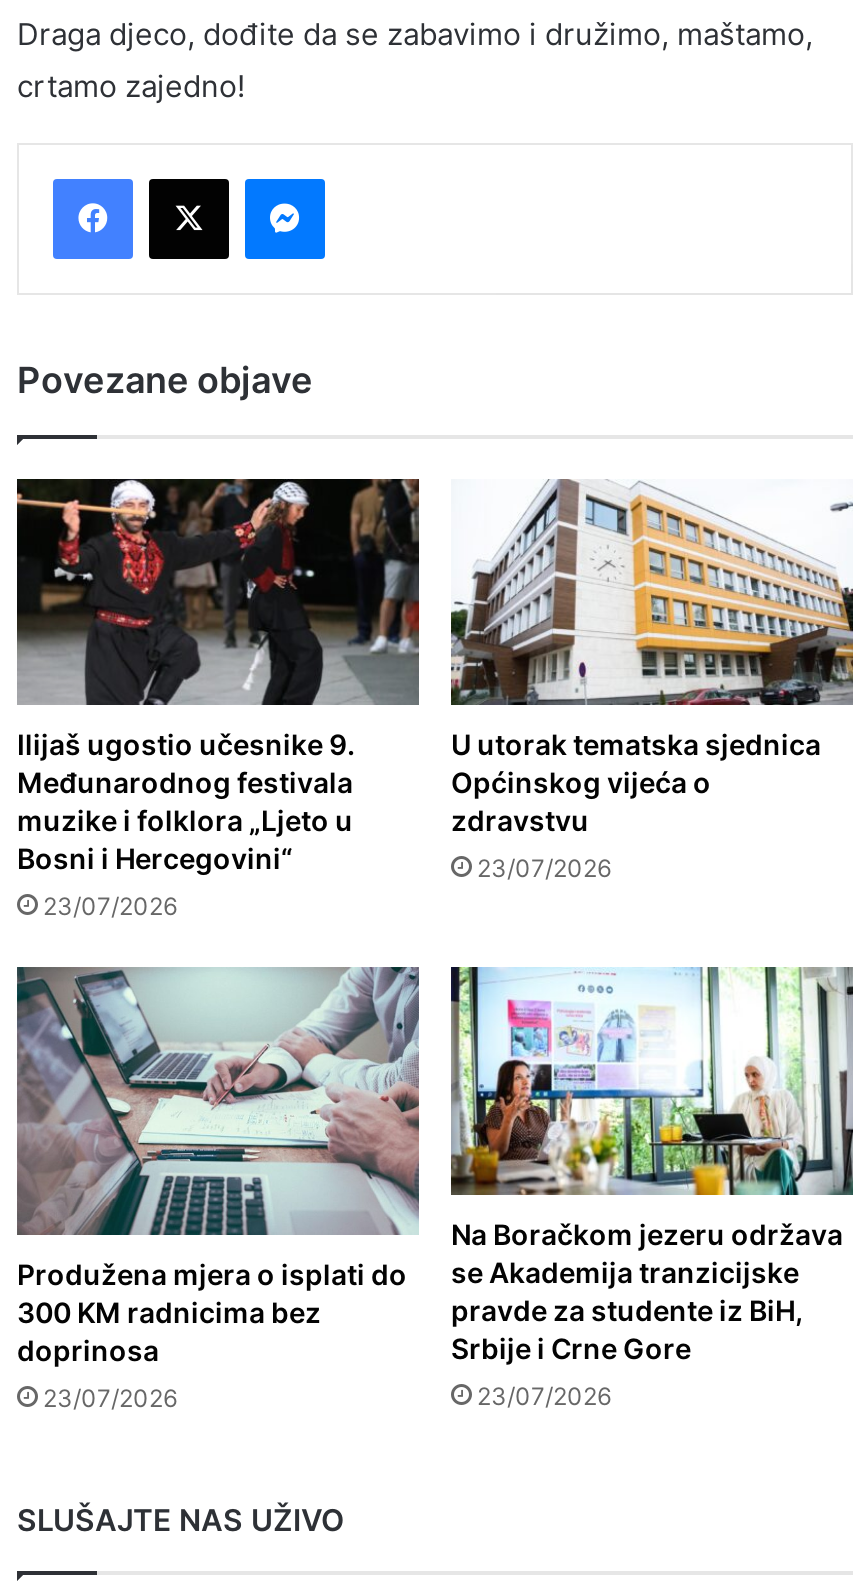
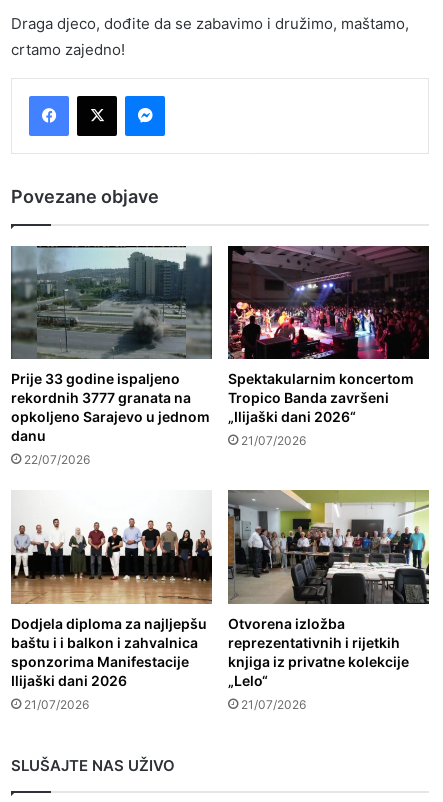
- [image]
- Ilijaš ugostio učesnike 9.
- Međunarodnog festivala
- muzike i folklora „Ljeto u
- Bosni i Hercegovini“
+ [image]
+ Prije 33 godine ispaljeno
+ rekordnih 3777 granata na
+ opkoljeno Sarajevo u jednom
+ danu

- [image]
- U utorak tematska sjednica
- Općinskog vijeća o
- zdravstvu
+ [image]
+ Spektakularnim koncertom
+ Tropico Banda završeni
+ „Ilijaški dani 2026“

- 23/07/2026
+ 21/07/2026

- 23/07/2026
+ 22/07/2026

- [image]
- Produžena mjera o isplati do
- 300 KM radnicima bez
- doprinosa
+ [image]
+ Dodjela diploma za najljepšu
+ baštu i i balkon i zahvalnica
+ sponzorima Manifestacije
+ Ilijaški dani 2026

- [image]
- Na Boračkom jezeru održava
- se Akademija tranzicijske
- pravde za studente iz BiH,
- Srbije i Crne Gore
+ [image]
+ Otvorena izložba
+ reprezentativnih i rijetkih
+ knjiga iz privatne kolekcije
+ „Lelo“

- 23/07/2026
+ 21/07/2026

- 23/07/2026
+ 21/07/2026
